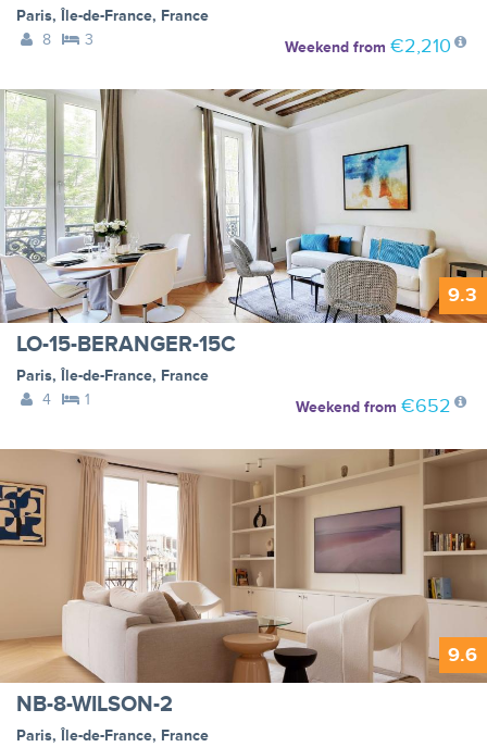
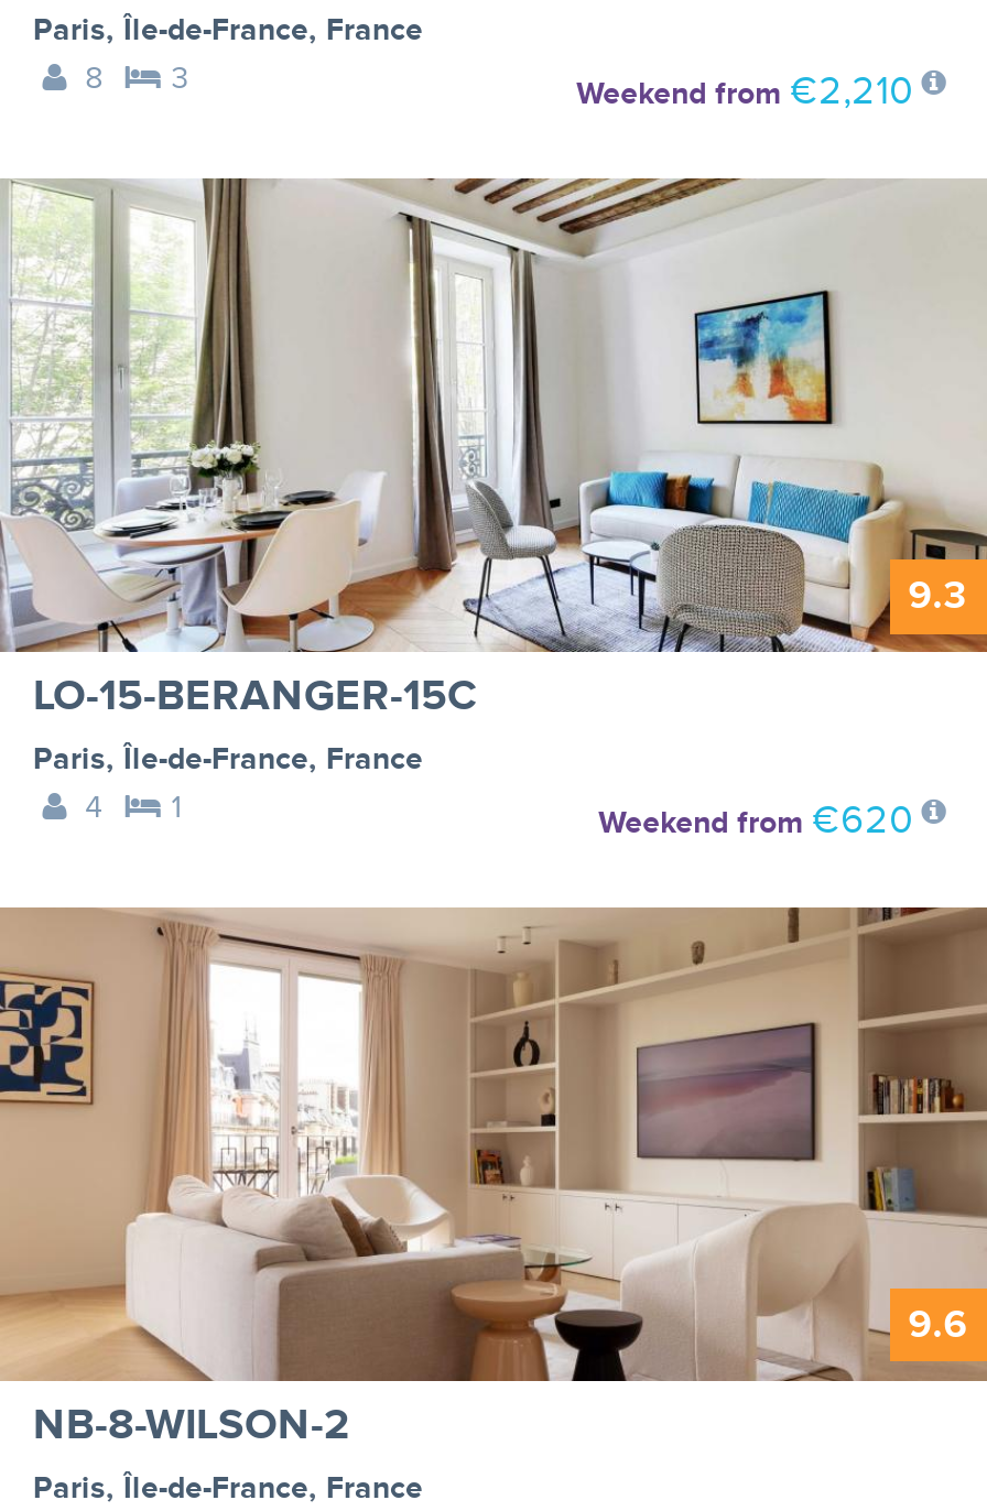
- Weekend from €652
+ Weekend from €620
